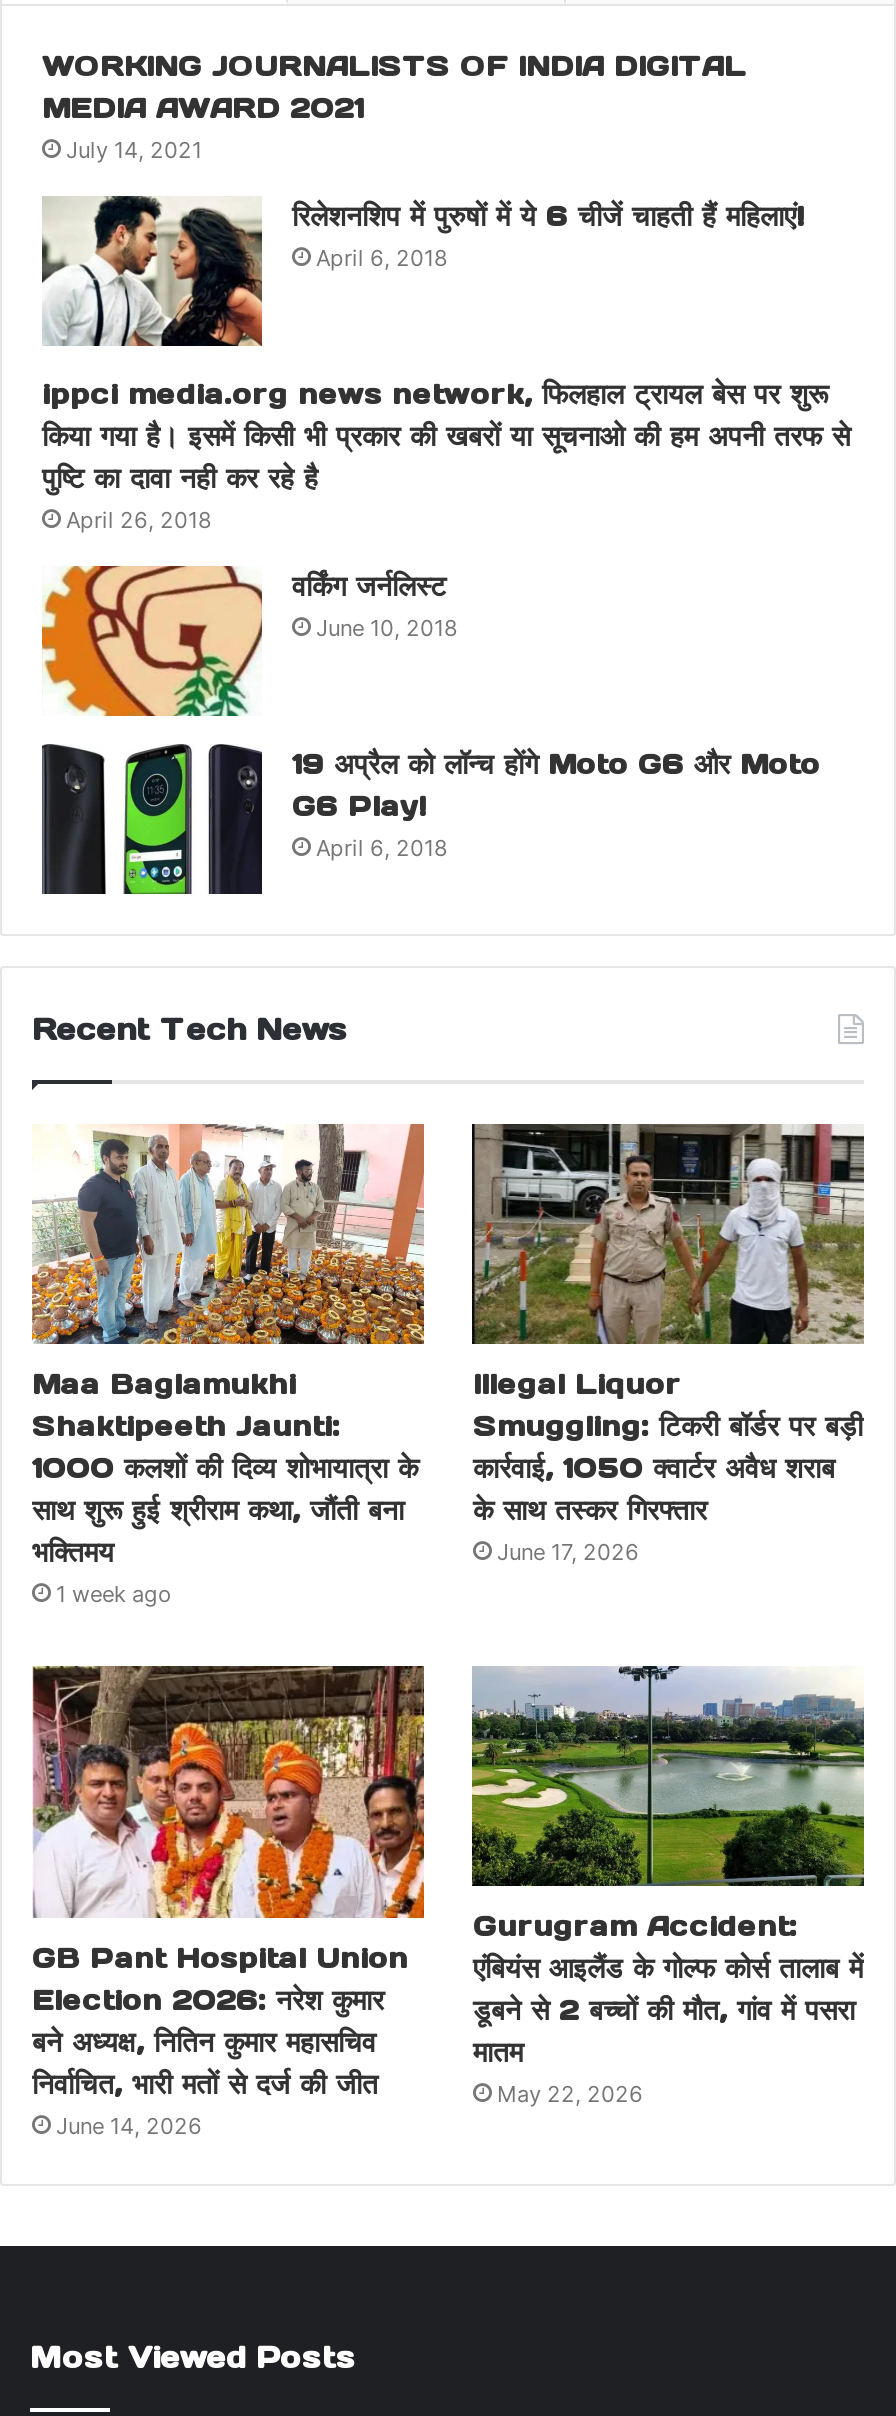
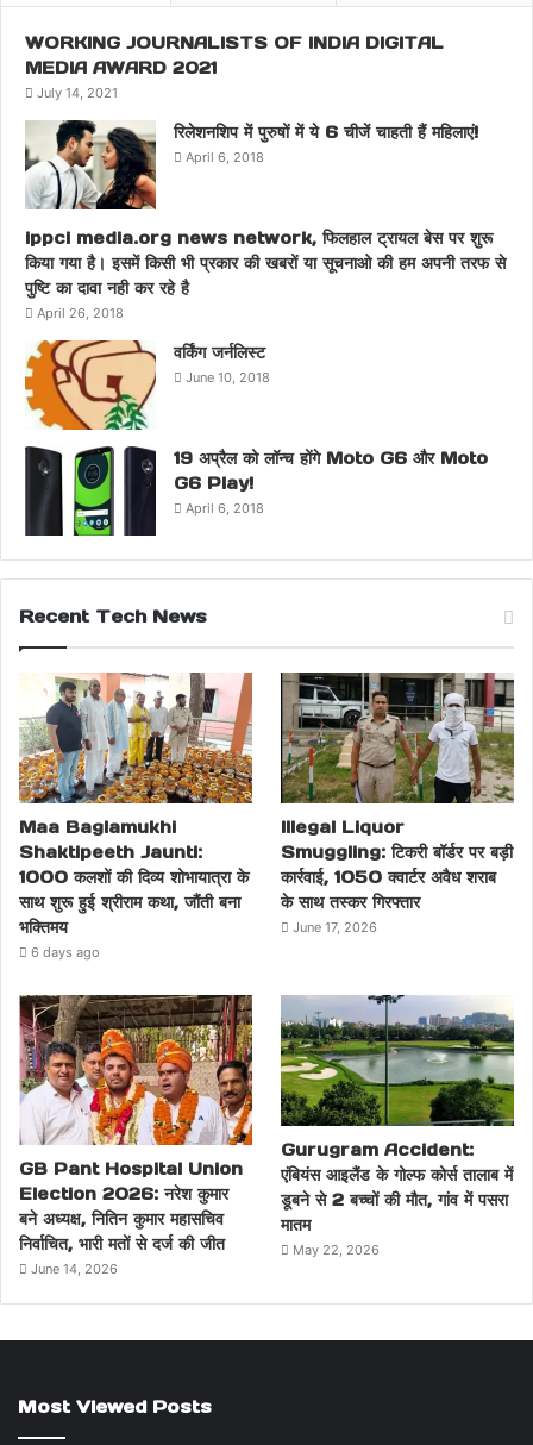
- 1 week ago
+ 6 days ago
